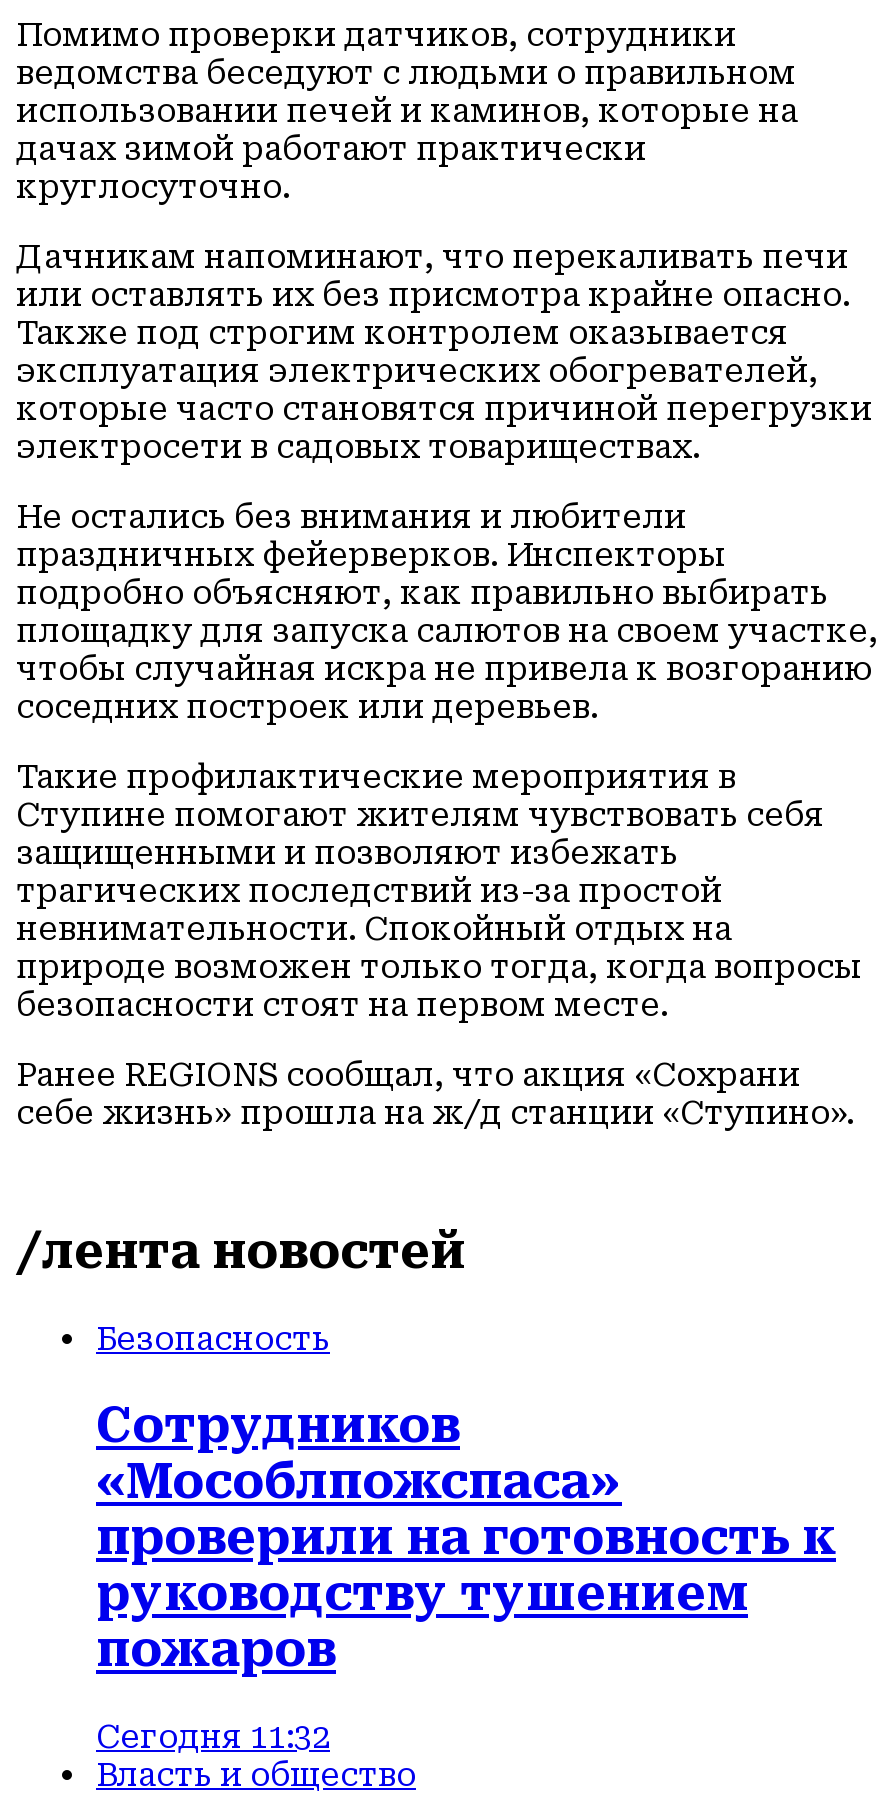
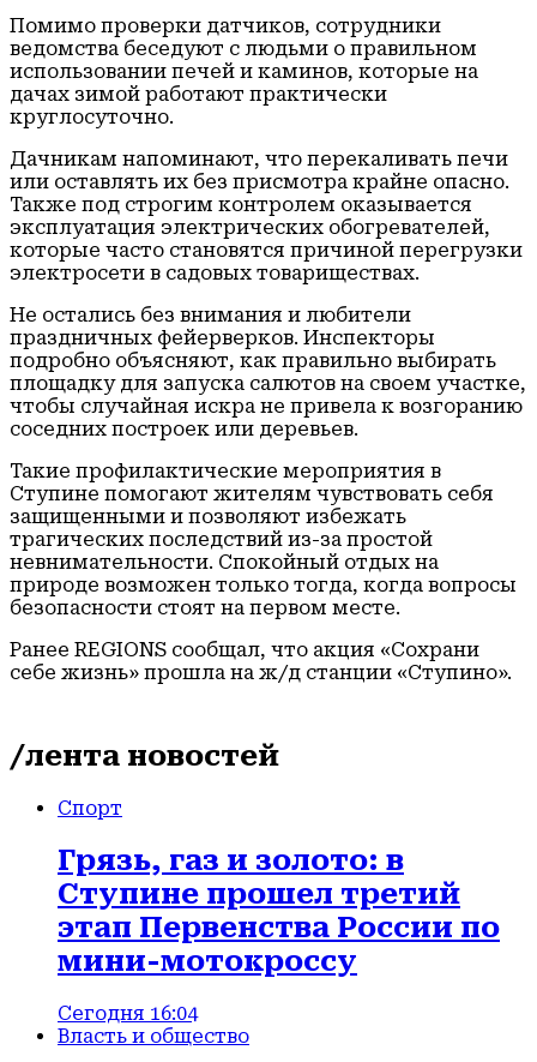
- Безопасность
+ Спорт

- Сотрудников
- «Мособлпожспаса»
- проверили на готовность к
- руководству тушением
- пожаров
+ Грязь, газ и золото: в
+ Ступине прошел третий
+ этап Первенства России по
+ мини-мотокроссу

- Сегодня 11:32
+ Сегодня 16:04
